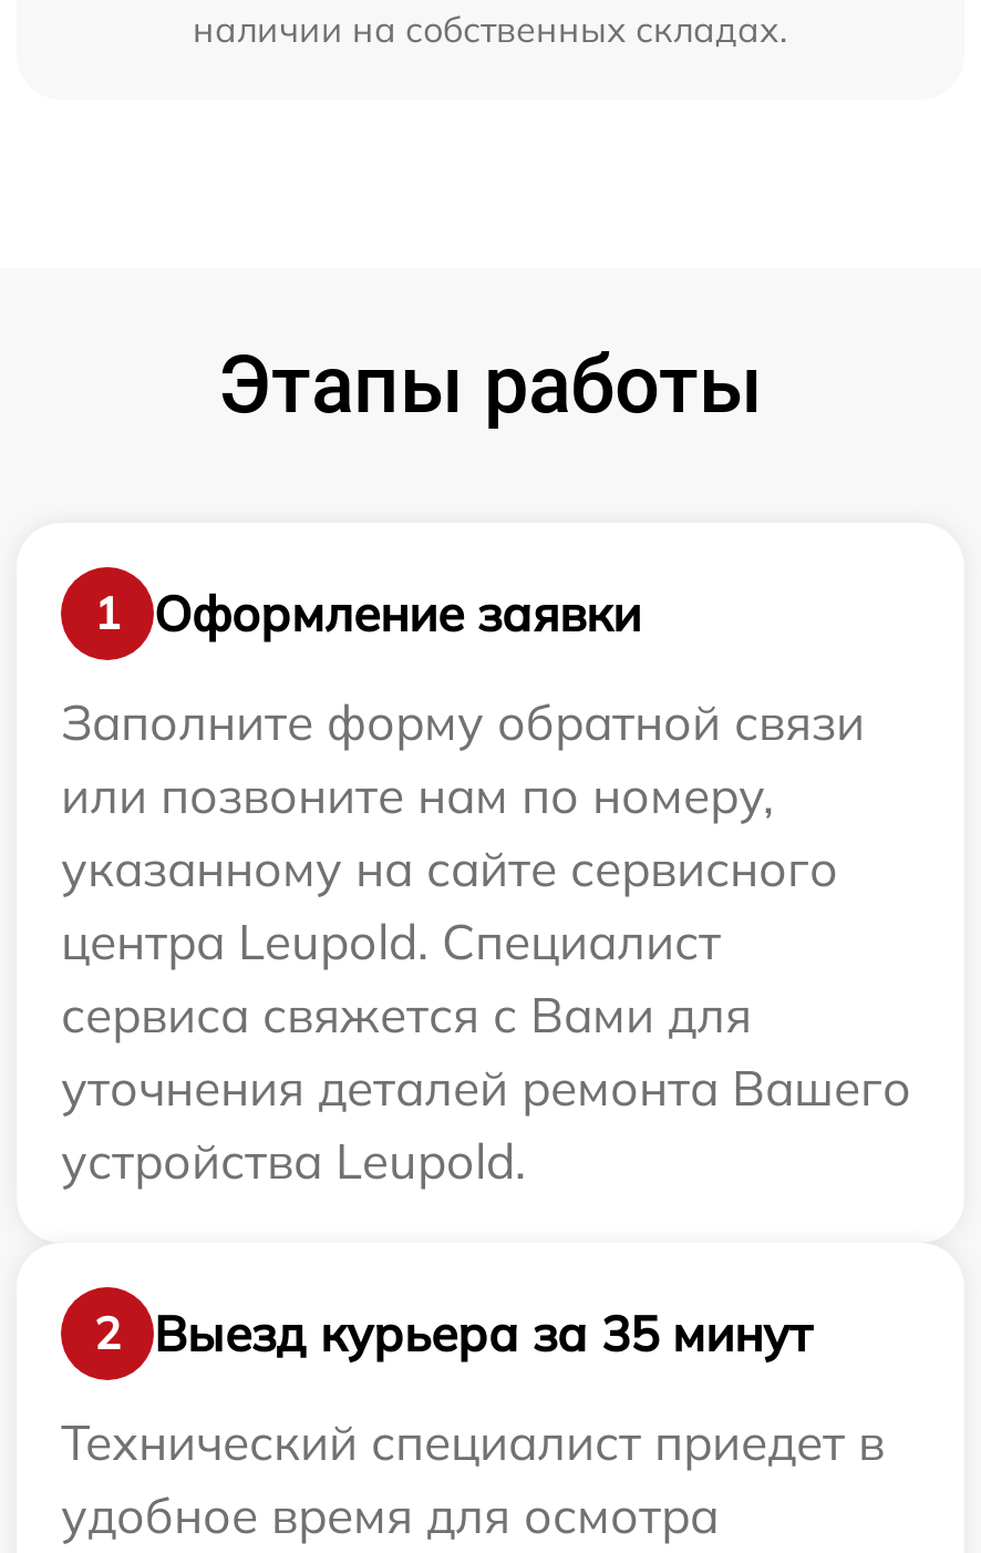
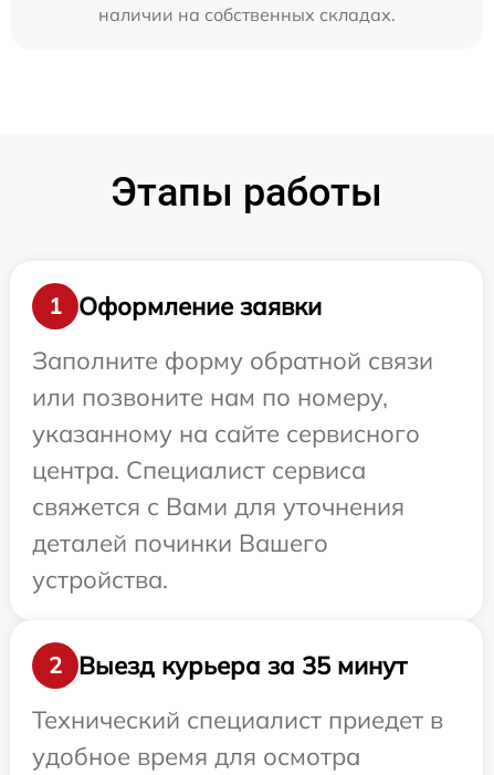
- центра Leupold. Специалист
- сервиса свяжется с Вами для
- уточнения деталей ремонта Вашего
- устройства Leupold.
+ центра. Специалист сервиса
+ свяжется с Вами для уточнения
+ деталей починки Вашего
+ устройства.
